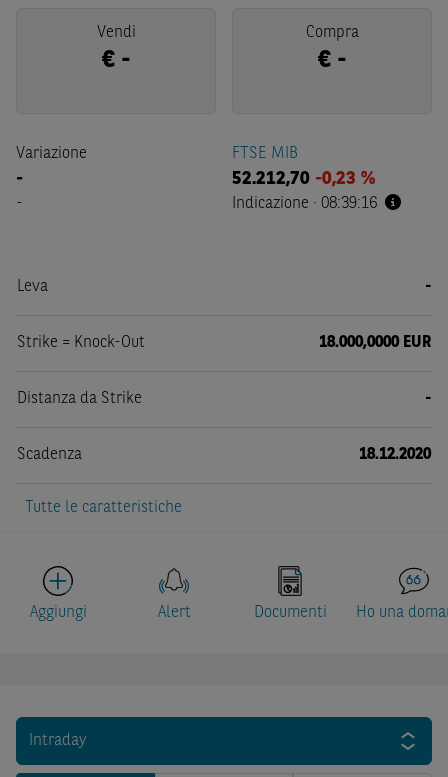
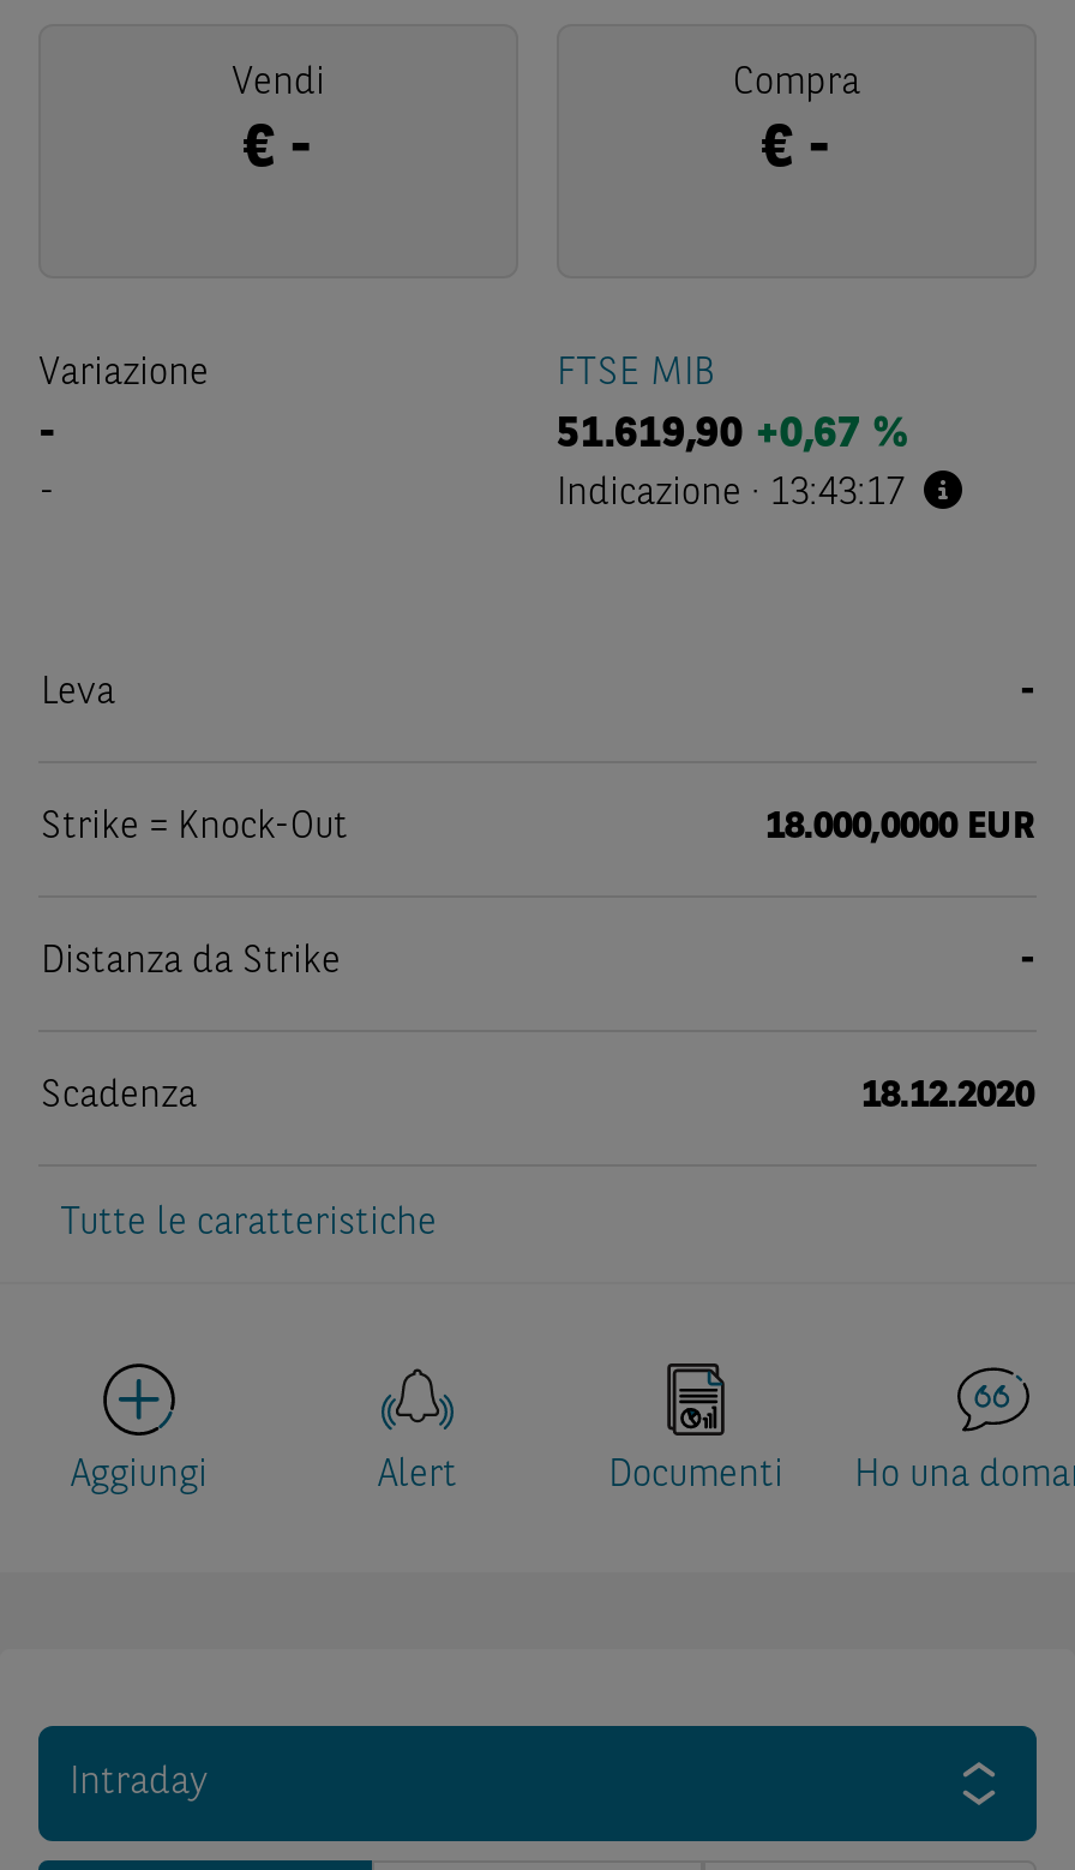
- 52.212,70 -0,23 %
+ 51.619,90 +0,67 %

- Indicazione · 08:39:16
+ Indicazione · 13:43:17
